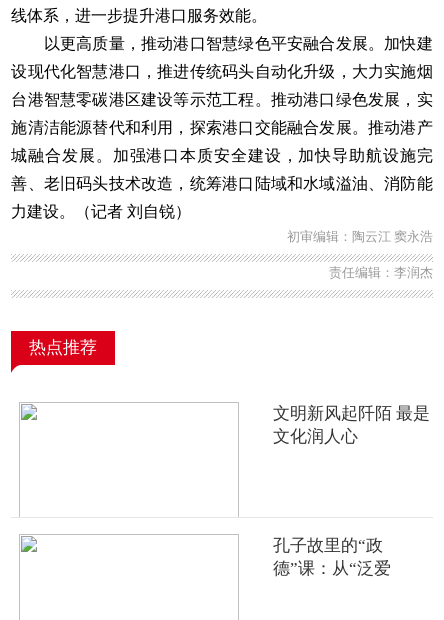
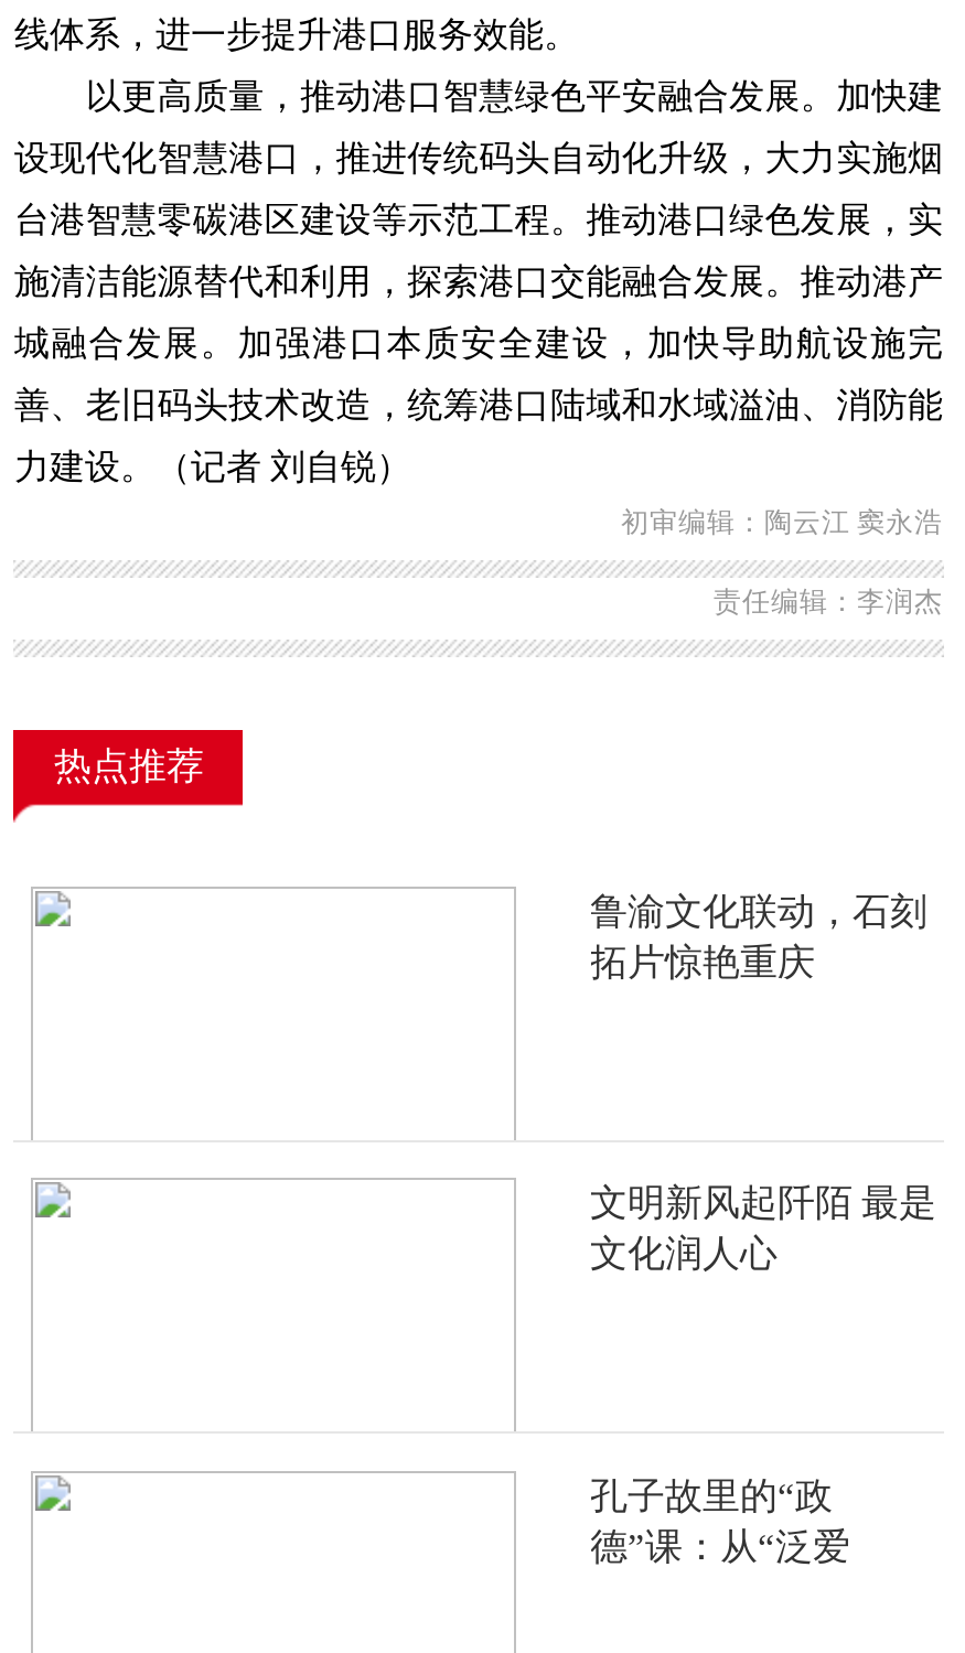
+ 鲁渝文化联动，石刻
+ 拓片惊艳重庆
